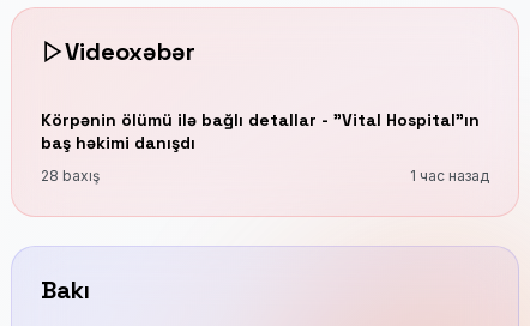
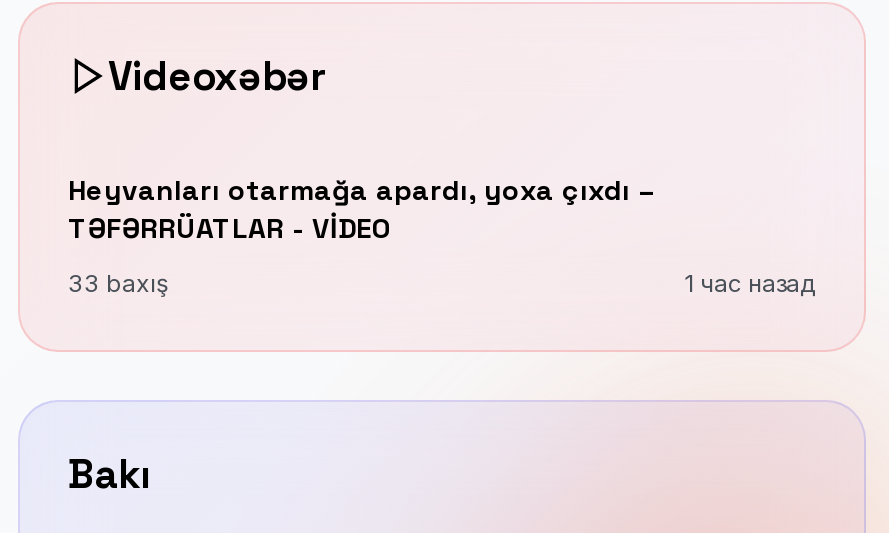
- Körpənin ölümü ilə bağlı detallar - "Vital Hospital"ın
- baş həkimi danışdı
+ Heyvanları otarmağa apardı, yoxa çıxdı –
+ TƏFƏRRÜATLAR - VİDEO

- 28 baxış
+ 33 baxış
